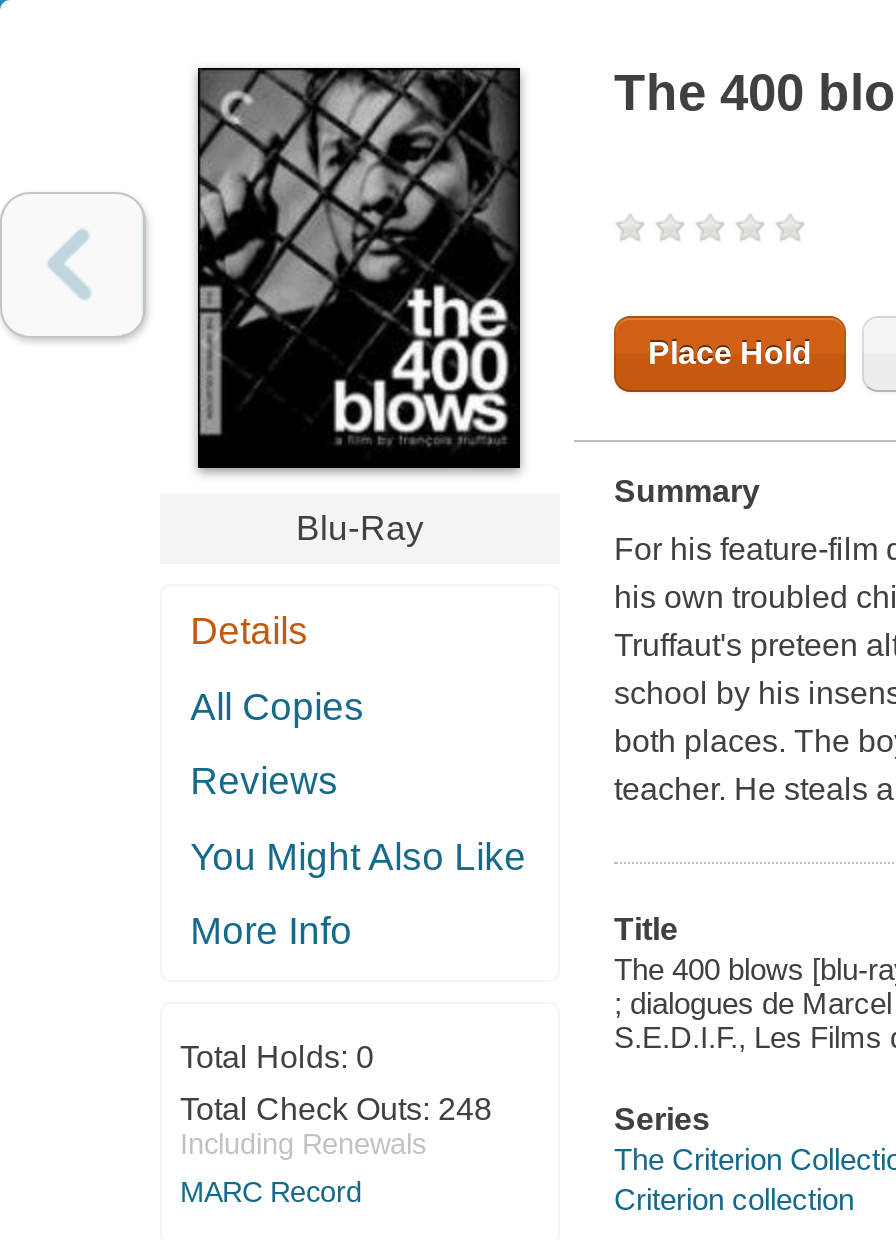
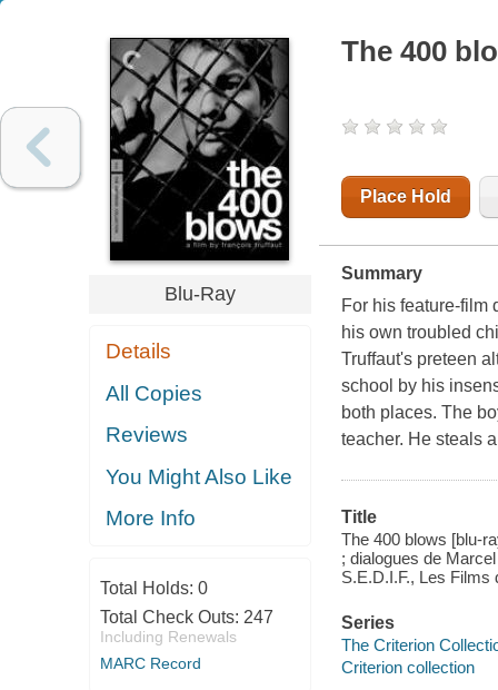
- Total Check Outs: 248
+ Total Check Outs: 247
